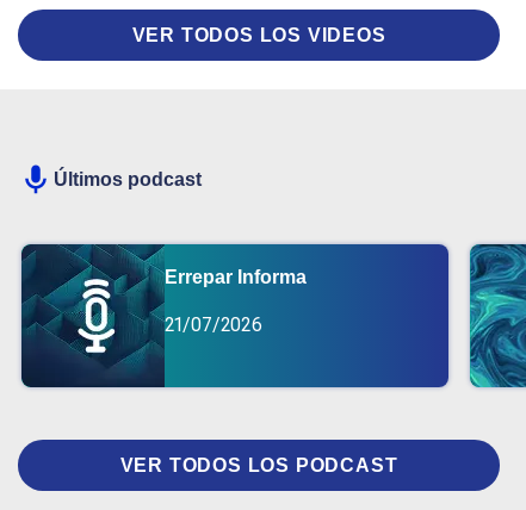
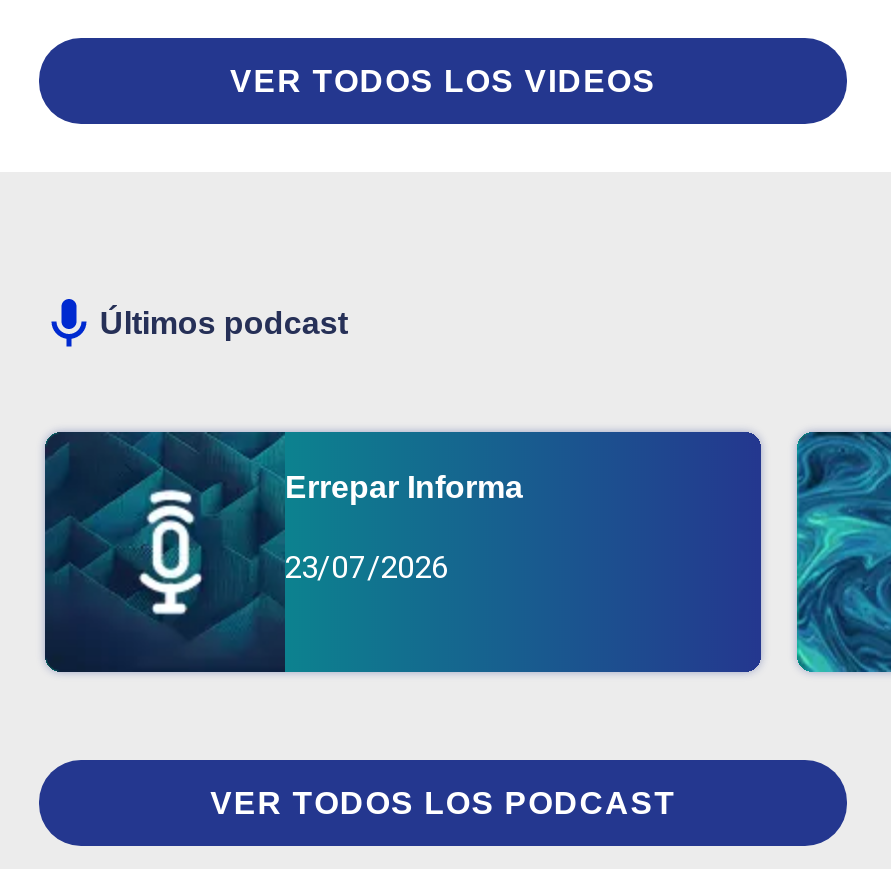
- 21/07/2026
+ 23/07/2026
